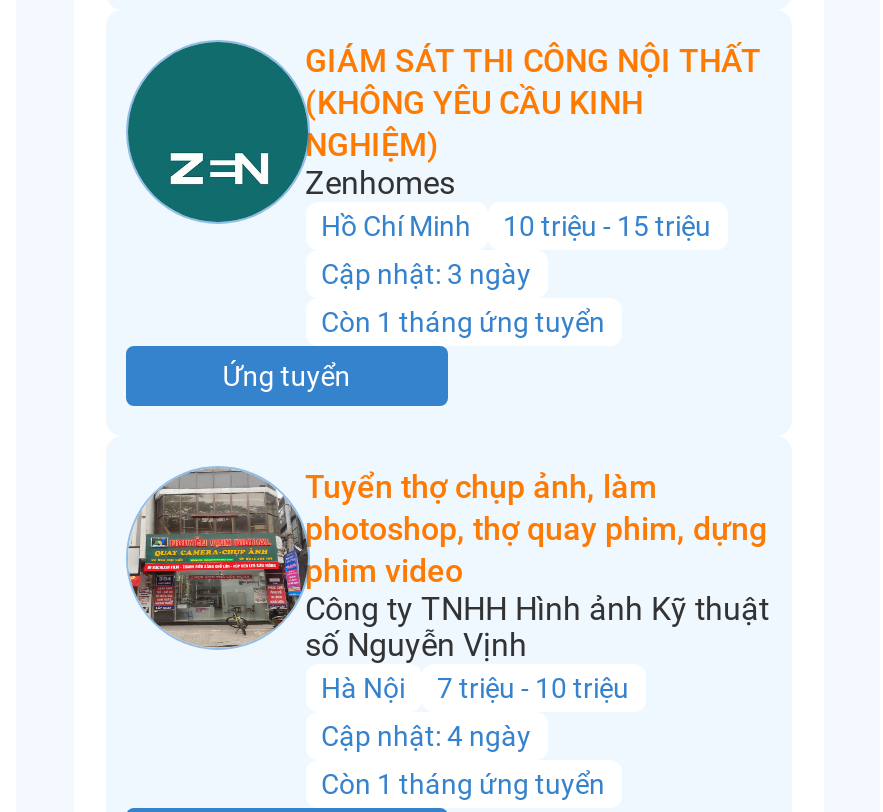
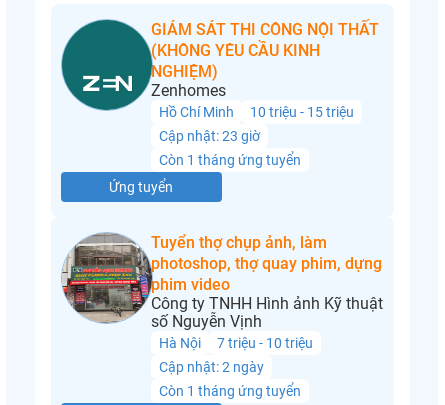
- Cập nhật: 3 ngày
+ Cập nhật: 23 giờ

- Cập nhật: 4 ngày
+ Cập nhật: 2 ngày
